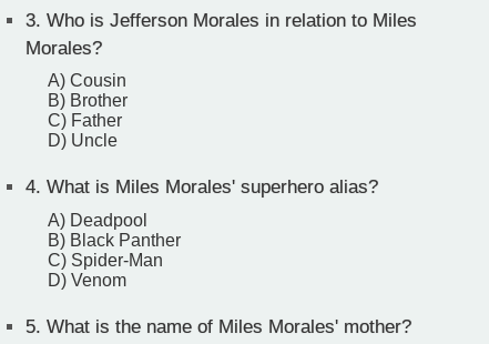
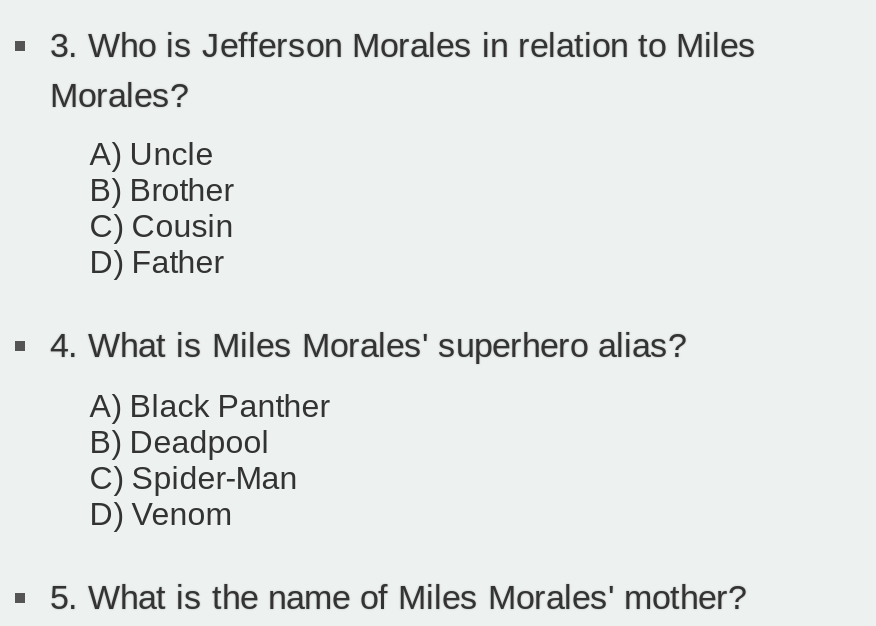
- A) Cousin
+ A) Uncle

- C) Father
+ C) Cousin

- D) Uncle
+ D) Father

- A) Deadpool
- B) Black Panther
+ A) Black Panther
+ B) Deadpool
